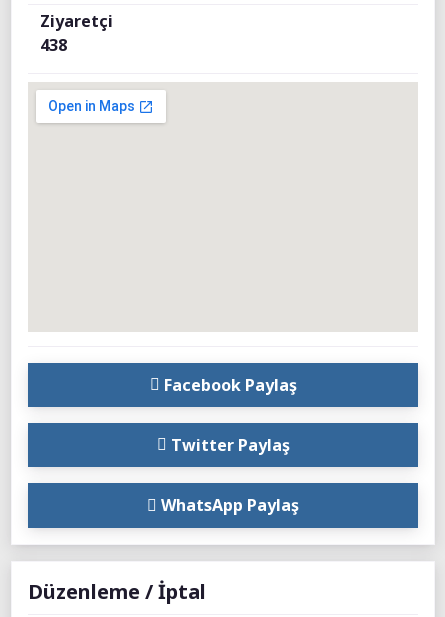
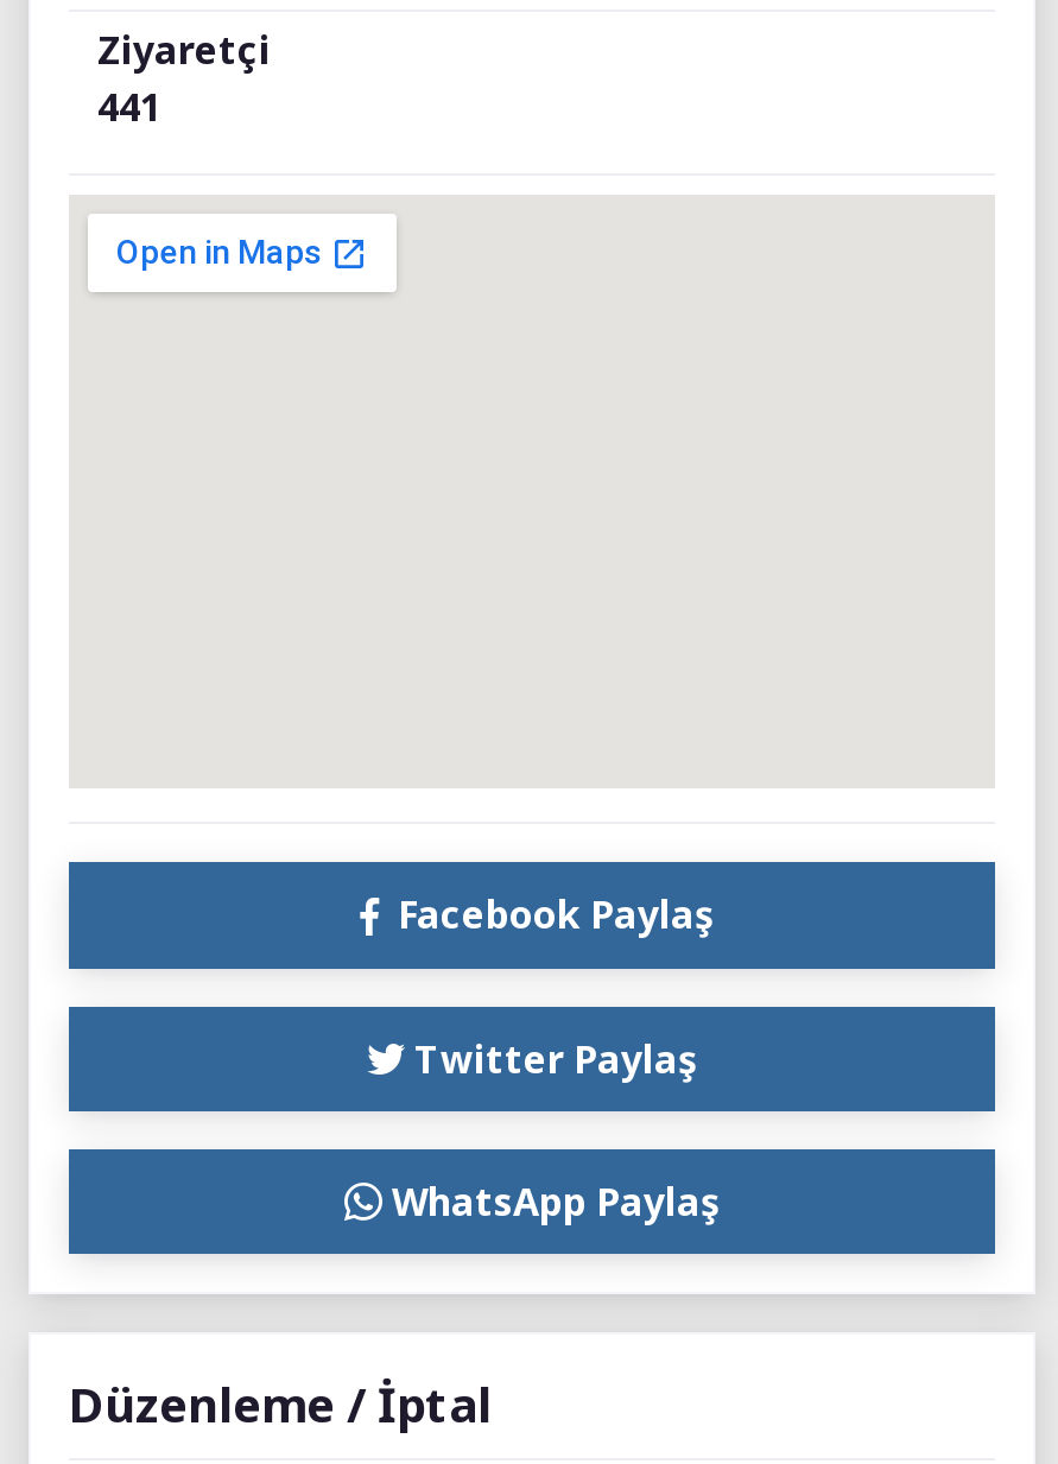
- 438
+ 441
